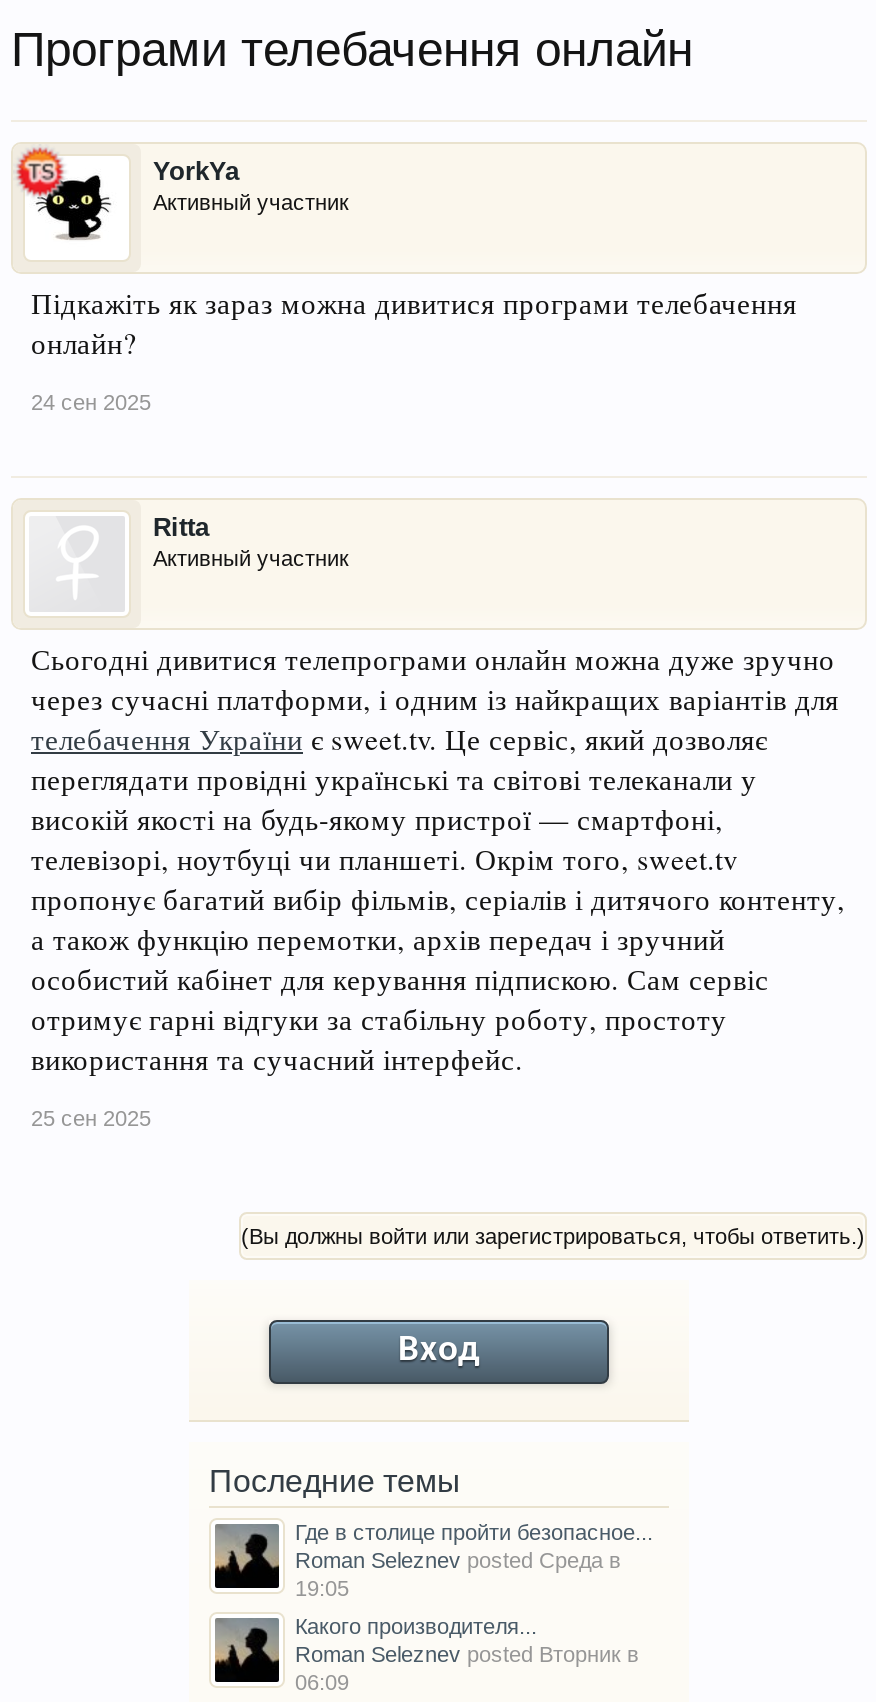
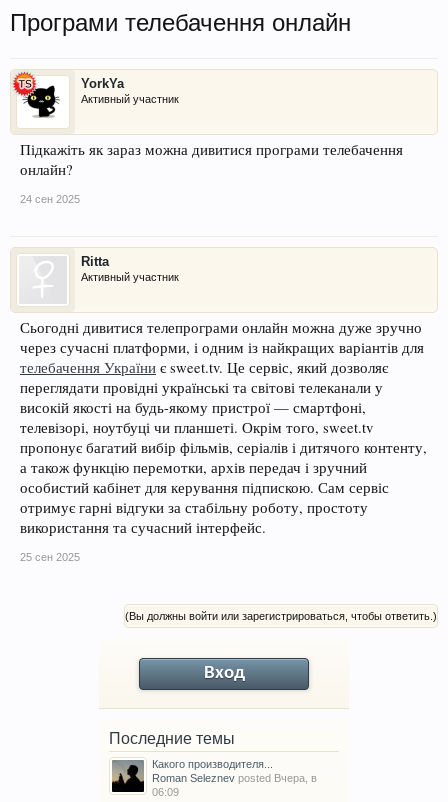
- Где в столице пройти безопасное...
- Roman Seleznev posted Среда в
- 19:05

- Roman Seleznev posted Вторник в
+ Roman Seleznev posted Вчера, в
